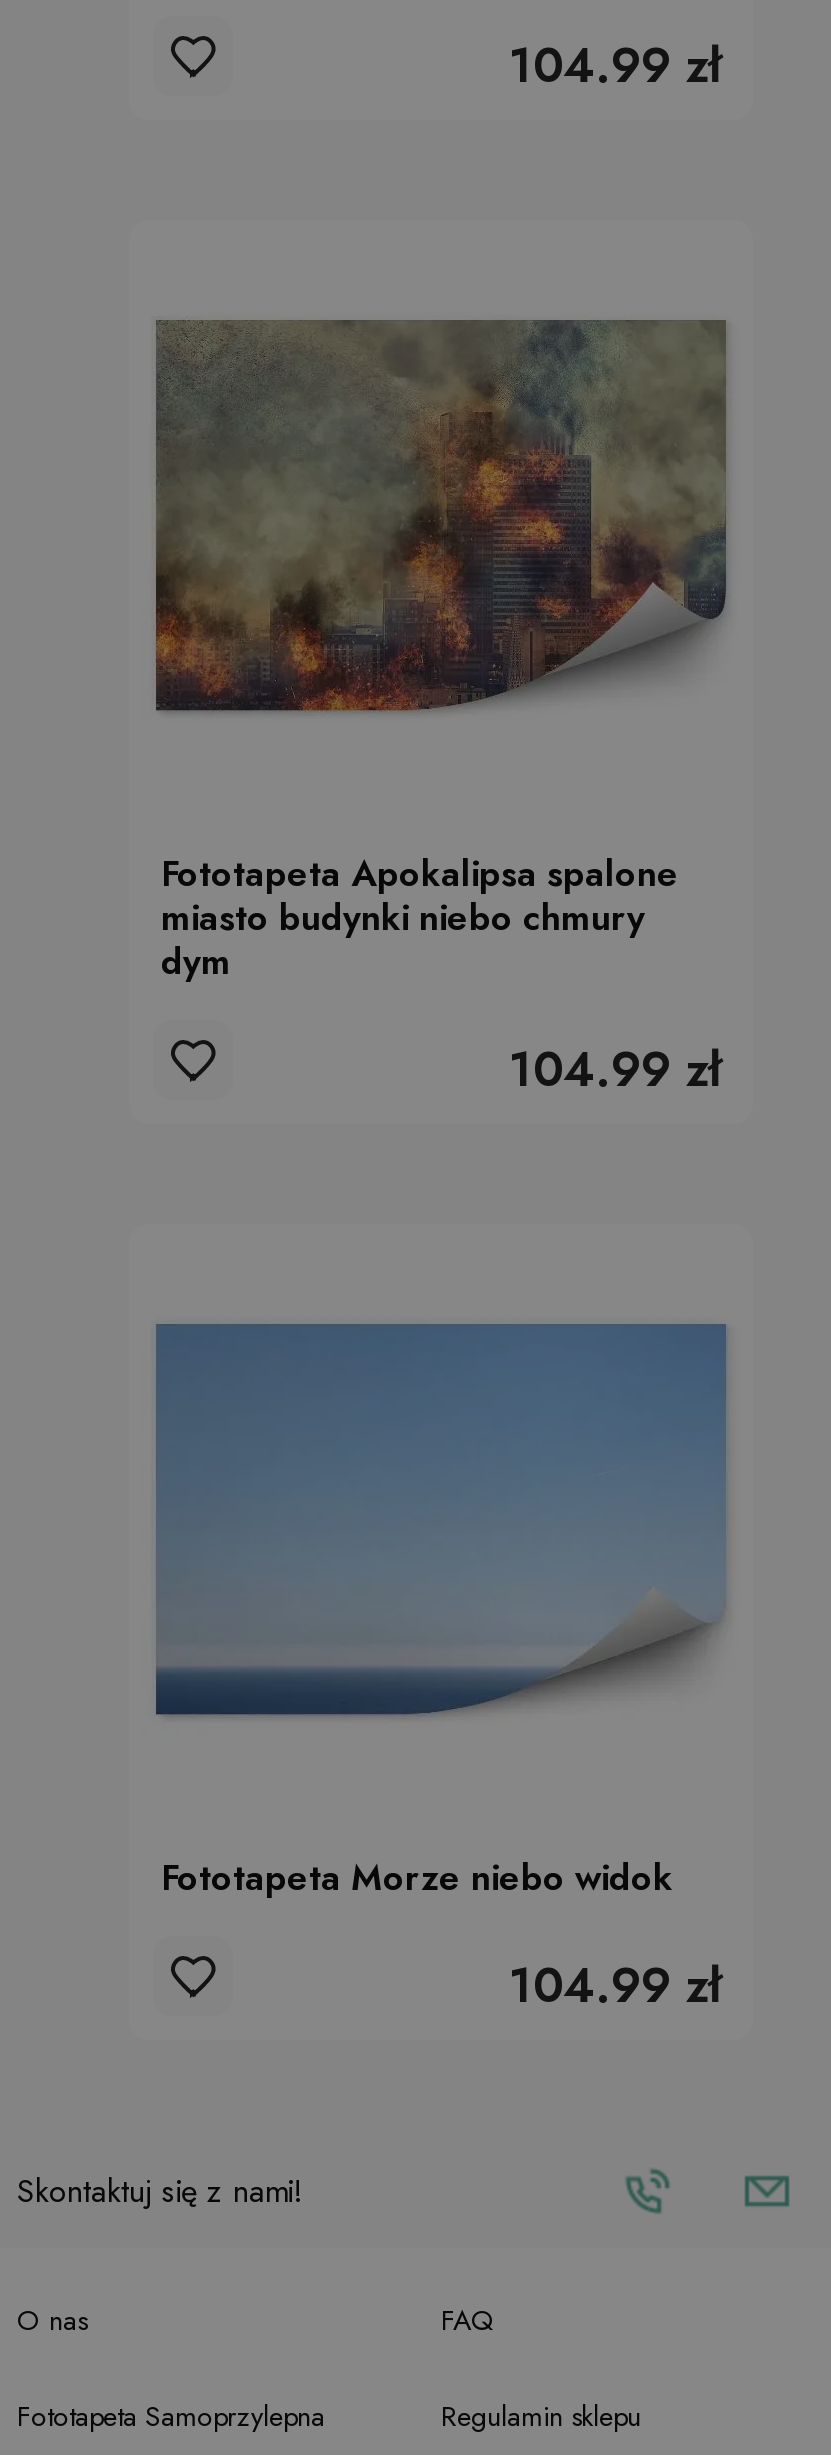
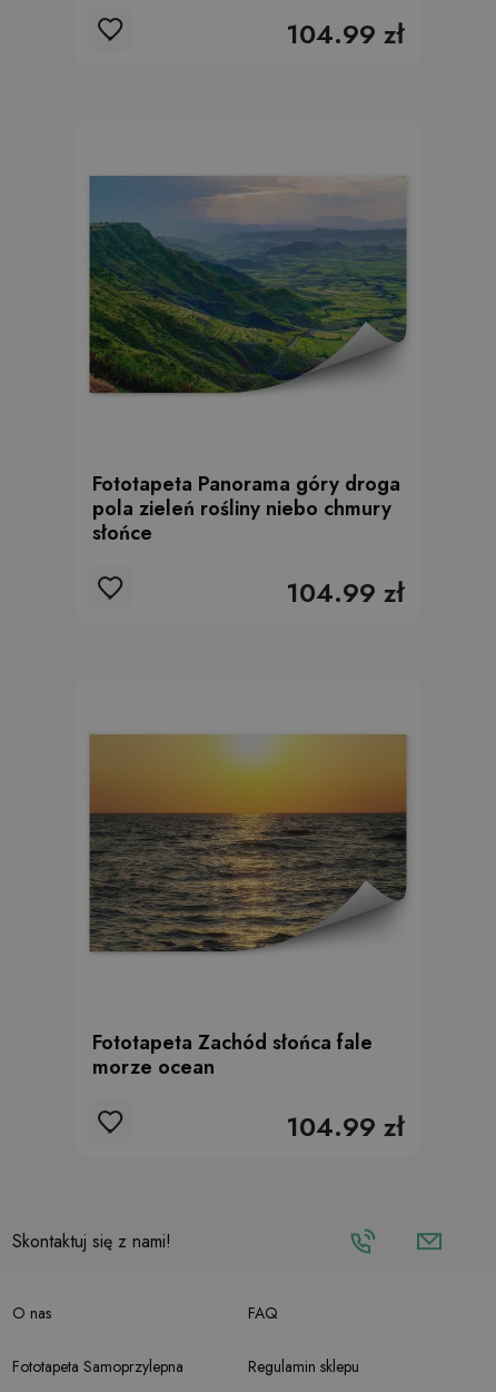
- [image]
+ [image]

- Fototapeta Apokalipsa spalone
- miasto budynki niebo chmury
- dym
+ Fototapeta Panorama góry droga
+ pola zieleń rośliny niebo chmury
+ słońce

- [image]
+ [image]

- Fototapeta Morze niebo widok
+ Fototapeta Zachód słońca fale
+ morze ocean
